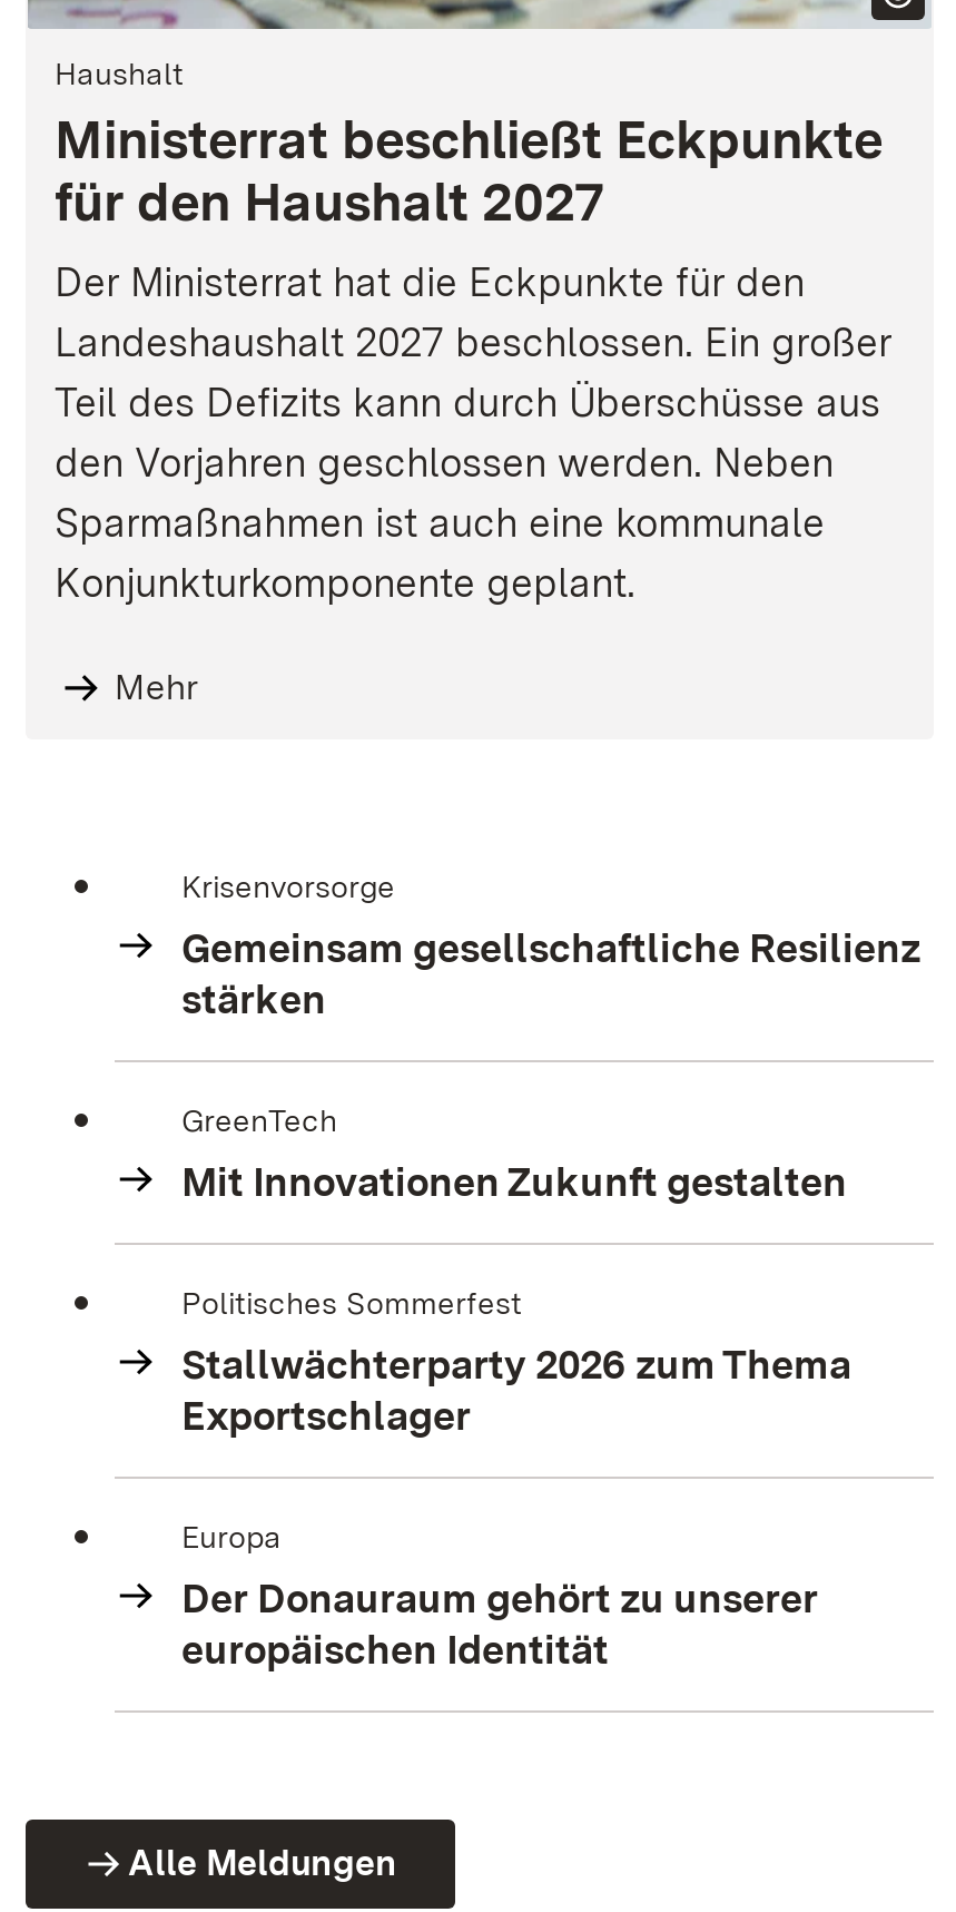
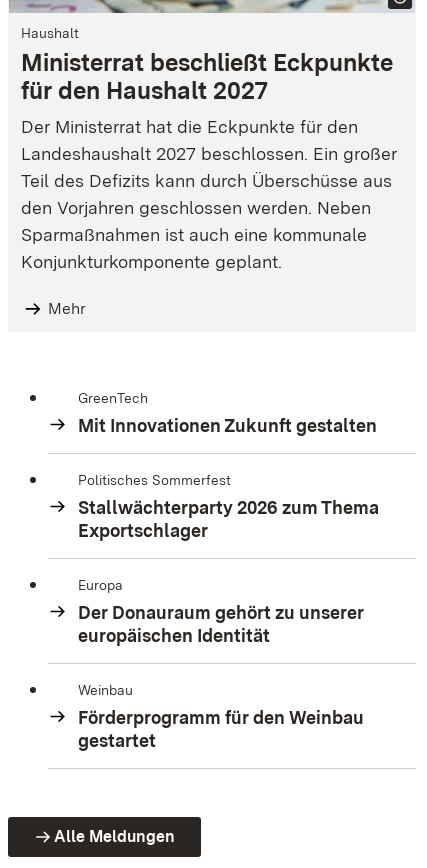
- Krisenvorsorge
- Gemeinsam gesellschaftliche Resilienz
- stärken

moved up: GreenTech | Mit Innovationen Zukunft gestalten | Politisches Sommerfest | Stallwächterparty 2026 zum Thema | Exportschlager | Europa | Der Donauraum gehört zu unserer | europäischen Identität

+ Weinbau
+ Förderprogramm für den Weinbau
+ gestartet
